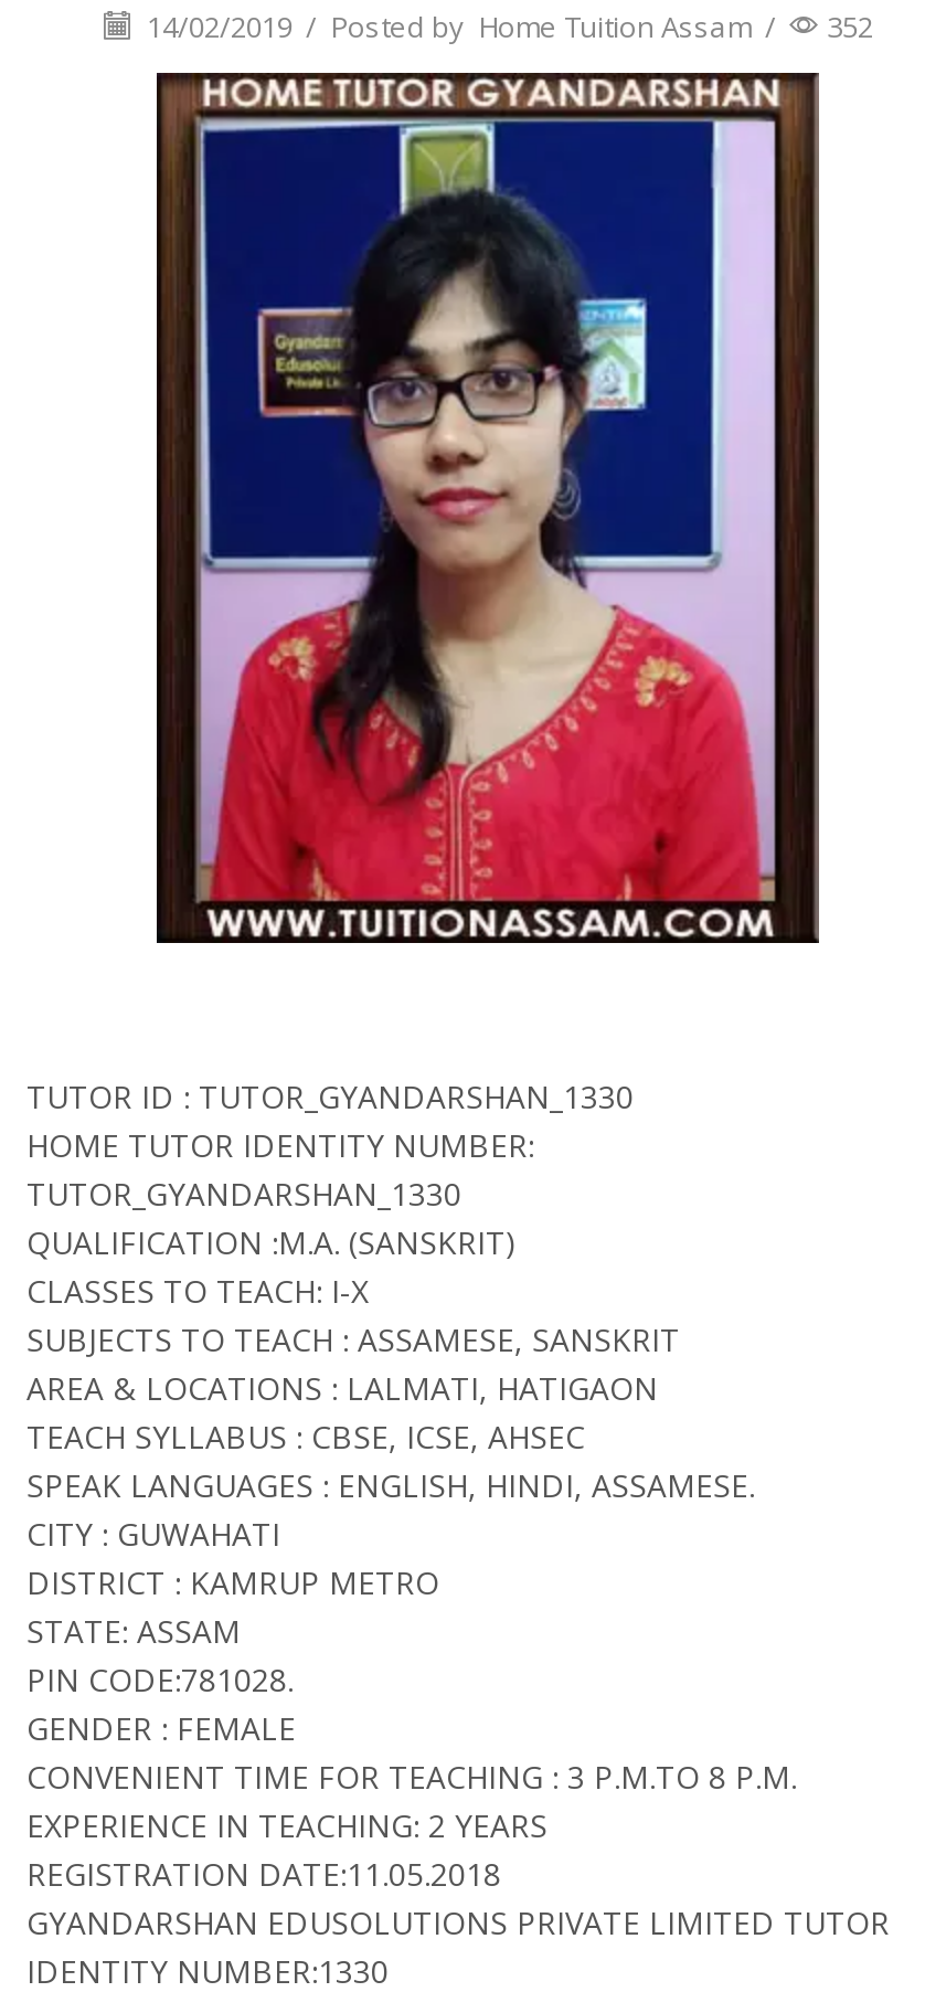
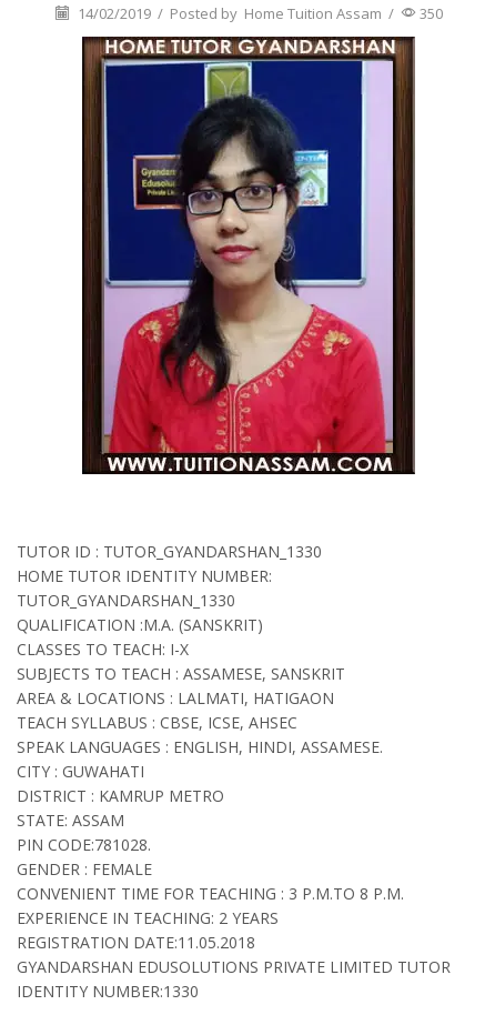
- 14/02/2019 / Posted by Home Tuition Assam / 352
+ 14/02/2019 / Posted by Home Tuition Assam / 350
